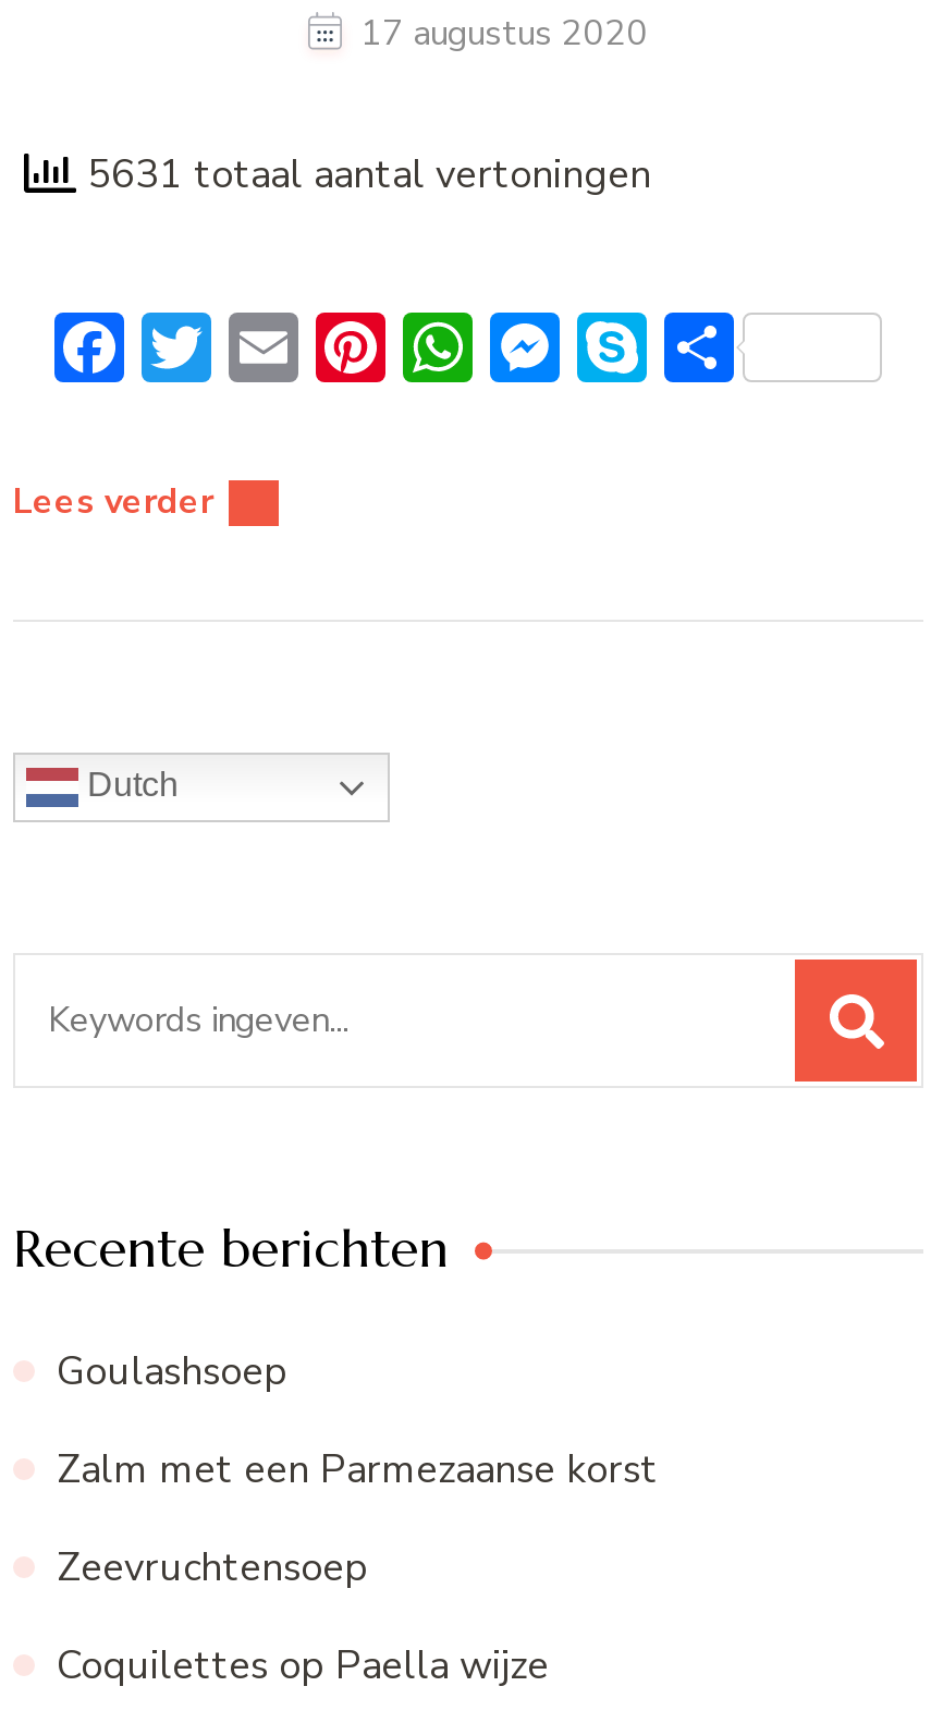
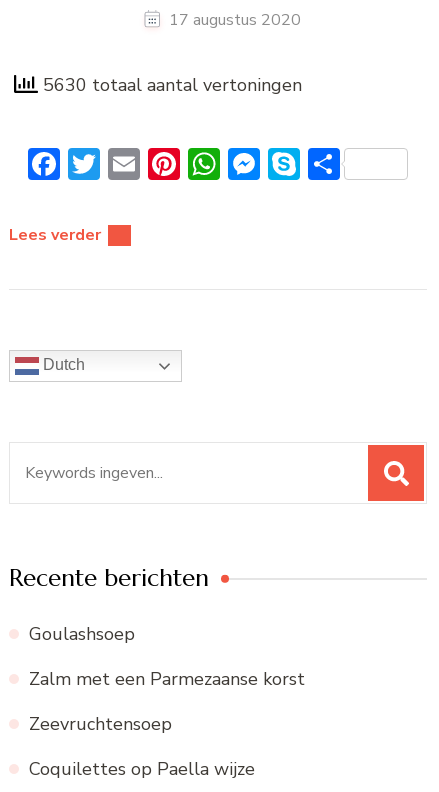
- 5631 totaal aantal vertoningen
+ 5630 totaal aantal vertoningen
